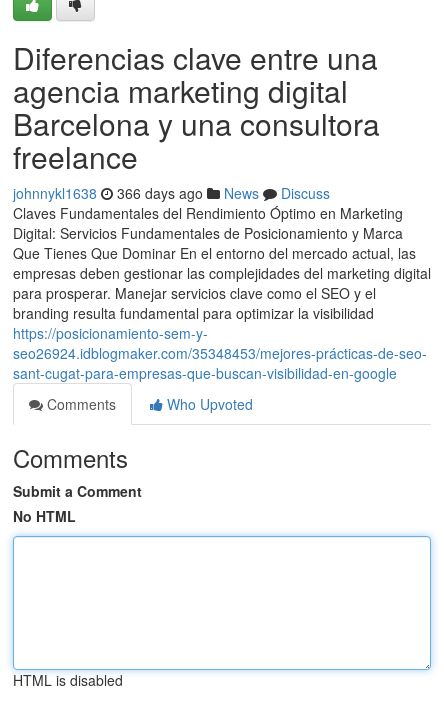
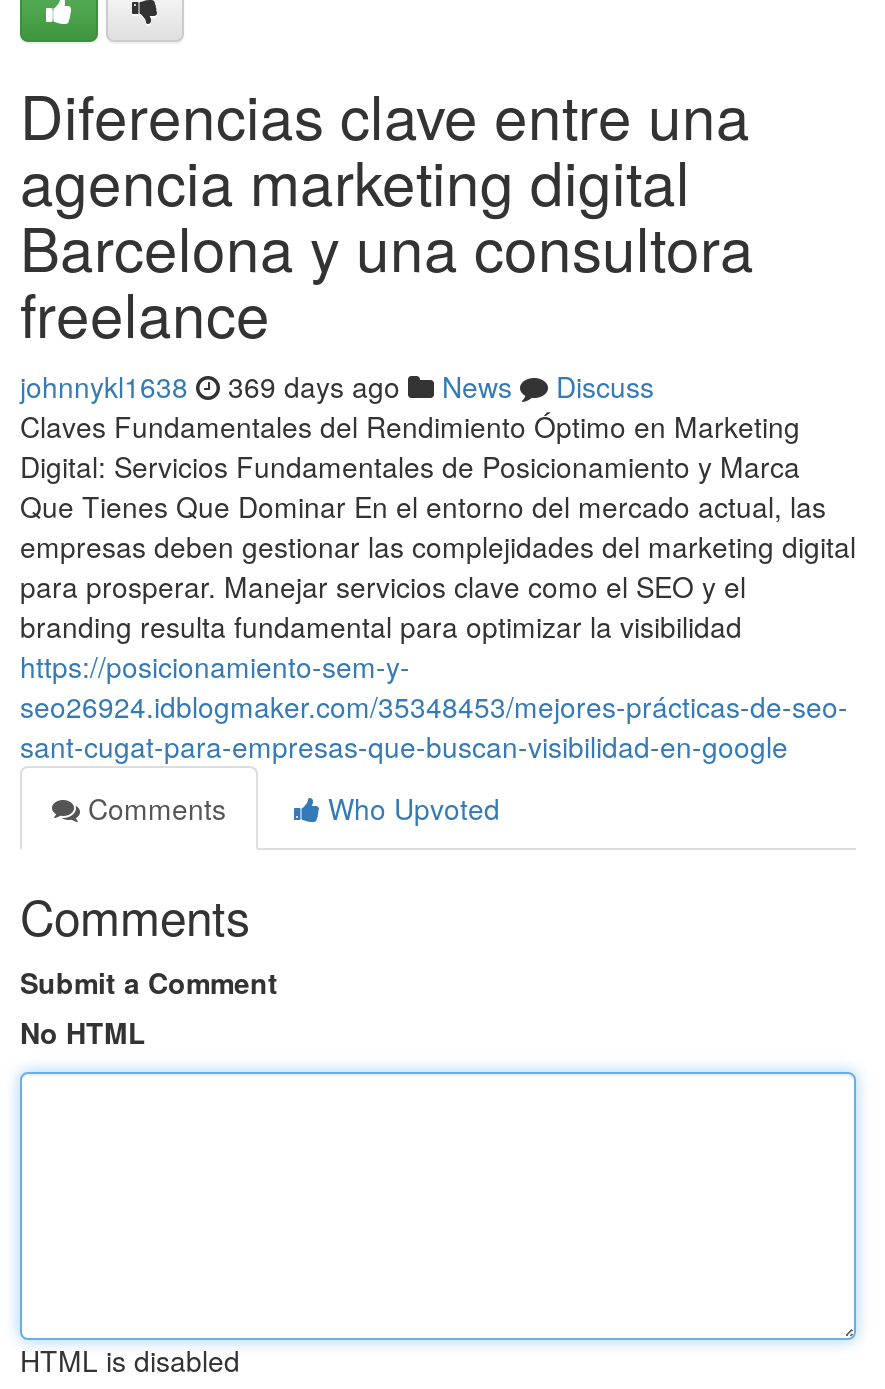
- johnnykl1638 366 days ago News Discuss
+ johnnykl1638 369 days ago News Discuss
